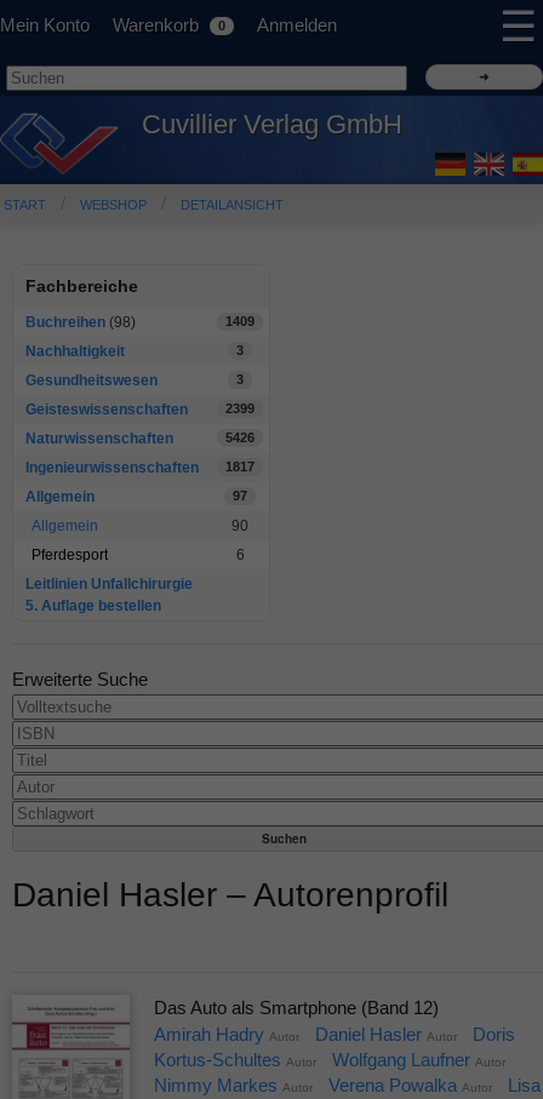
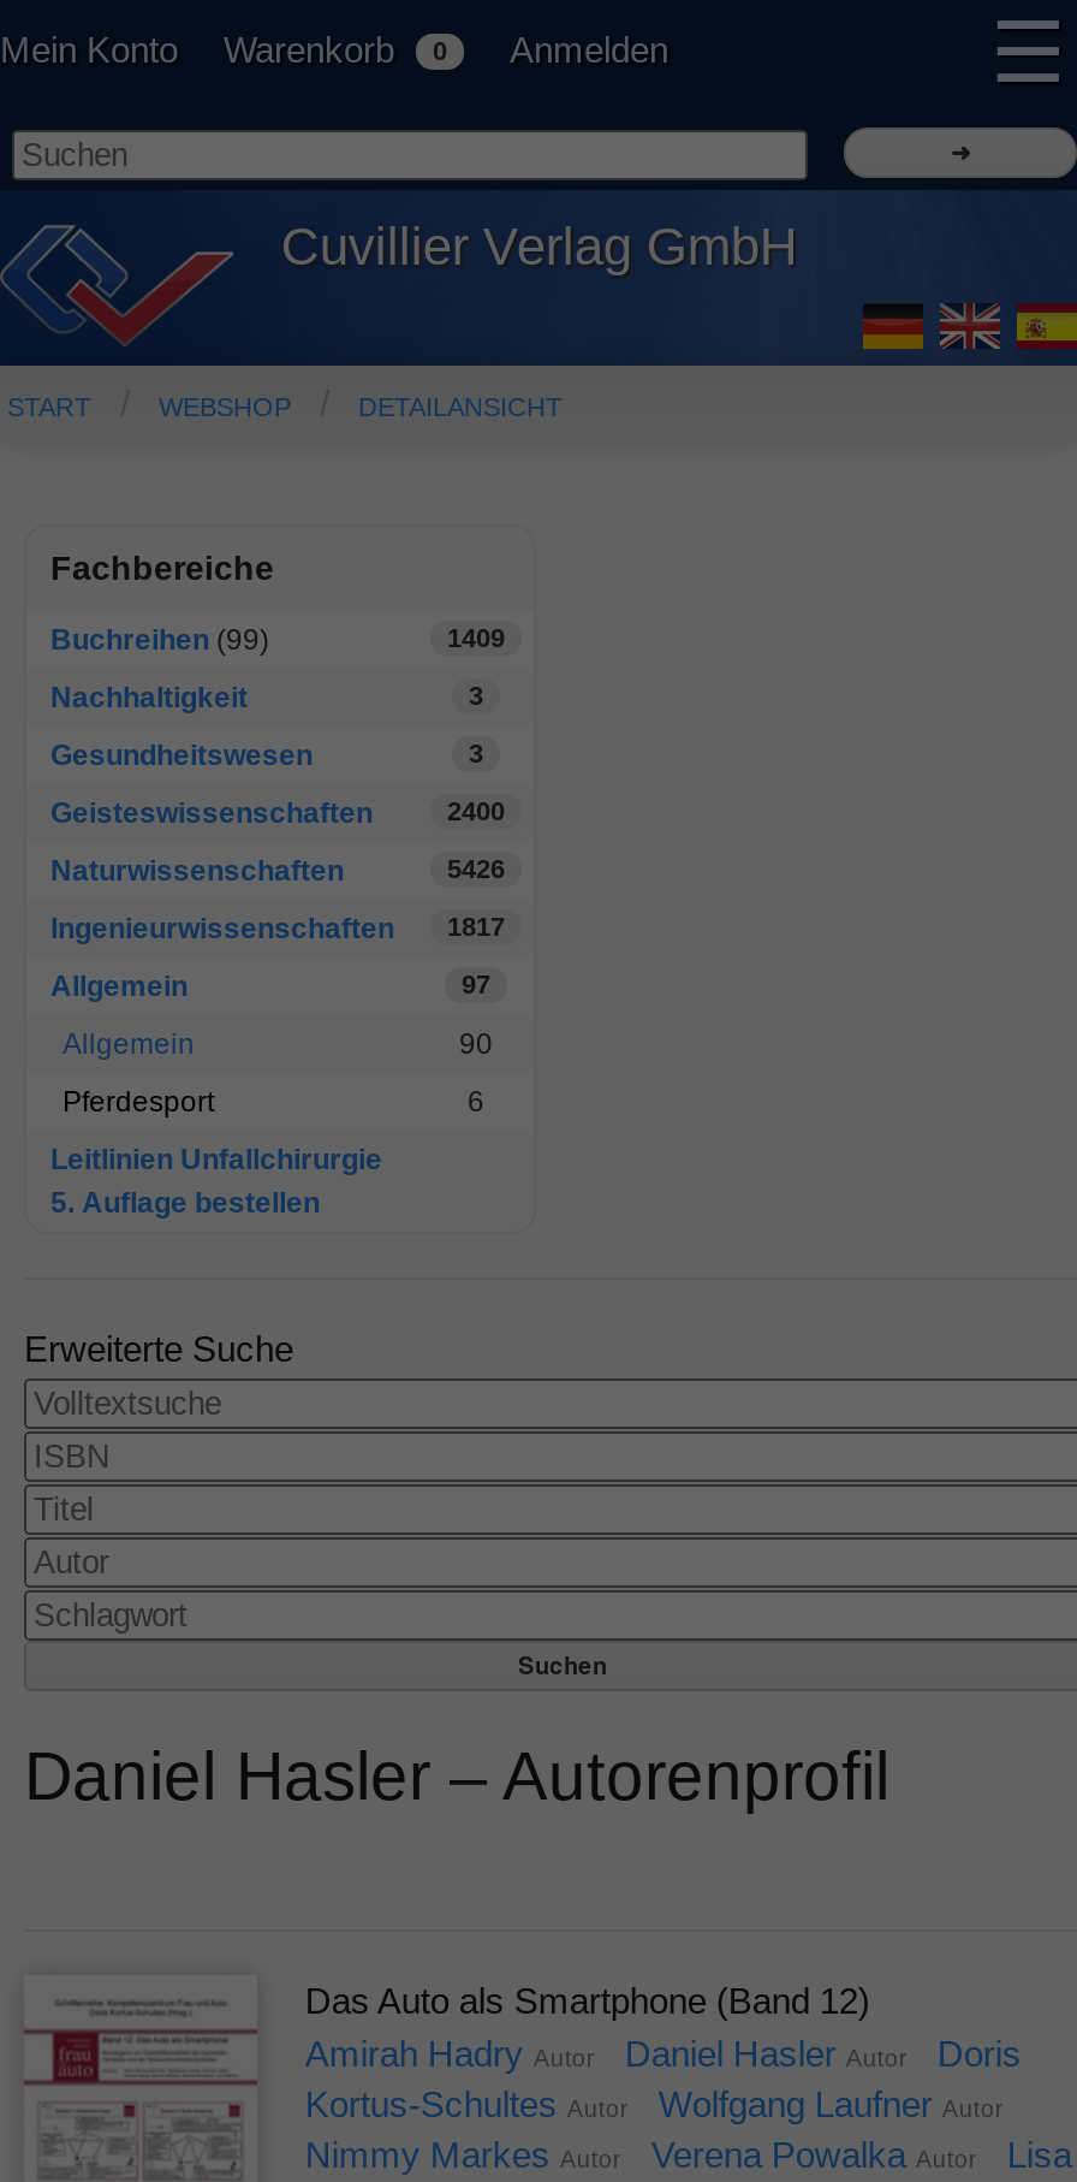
- Buchreihen (98)
+ Buchreihen (99)

- 2399
+ 2400
